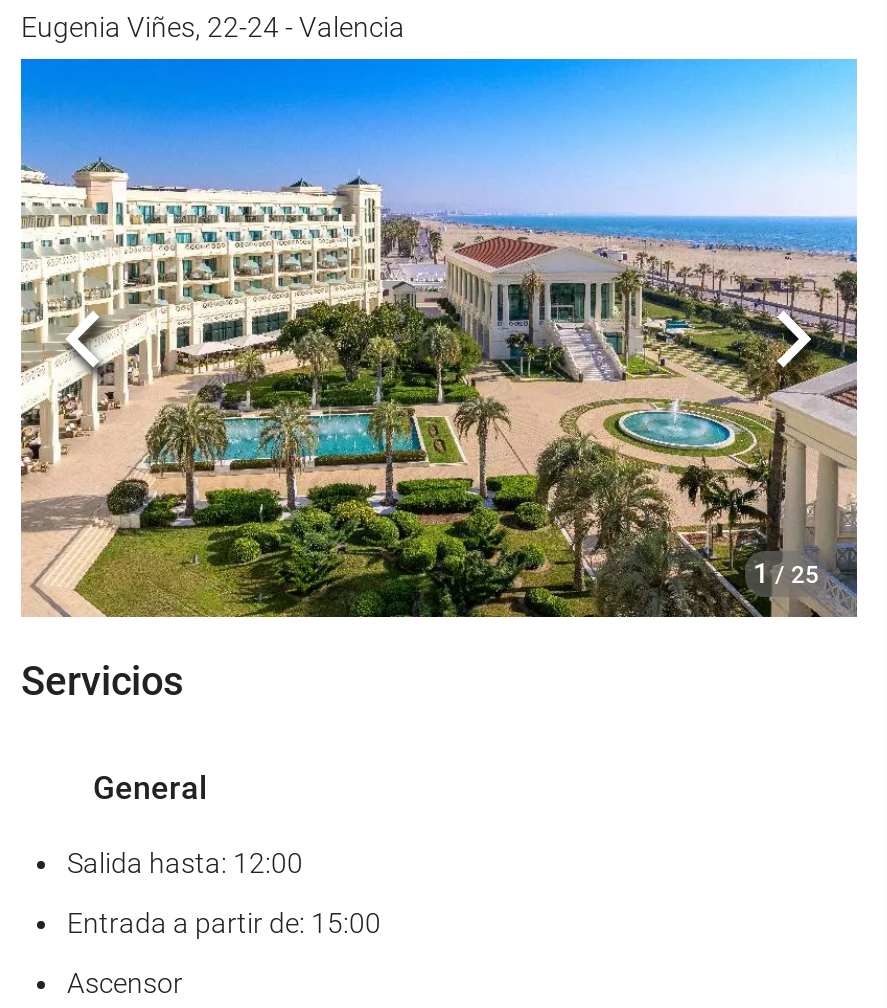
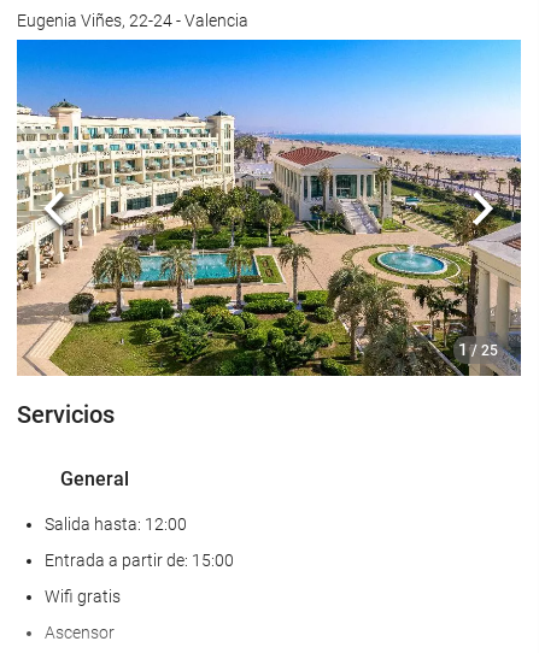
+ Wifi gratis
